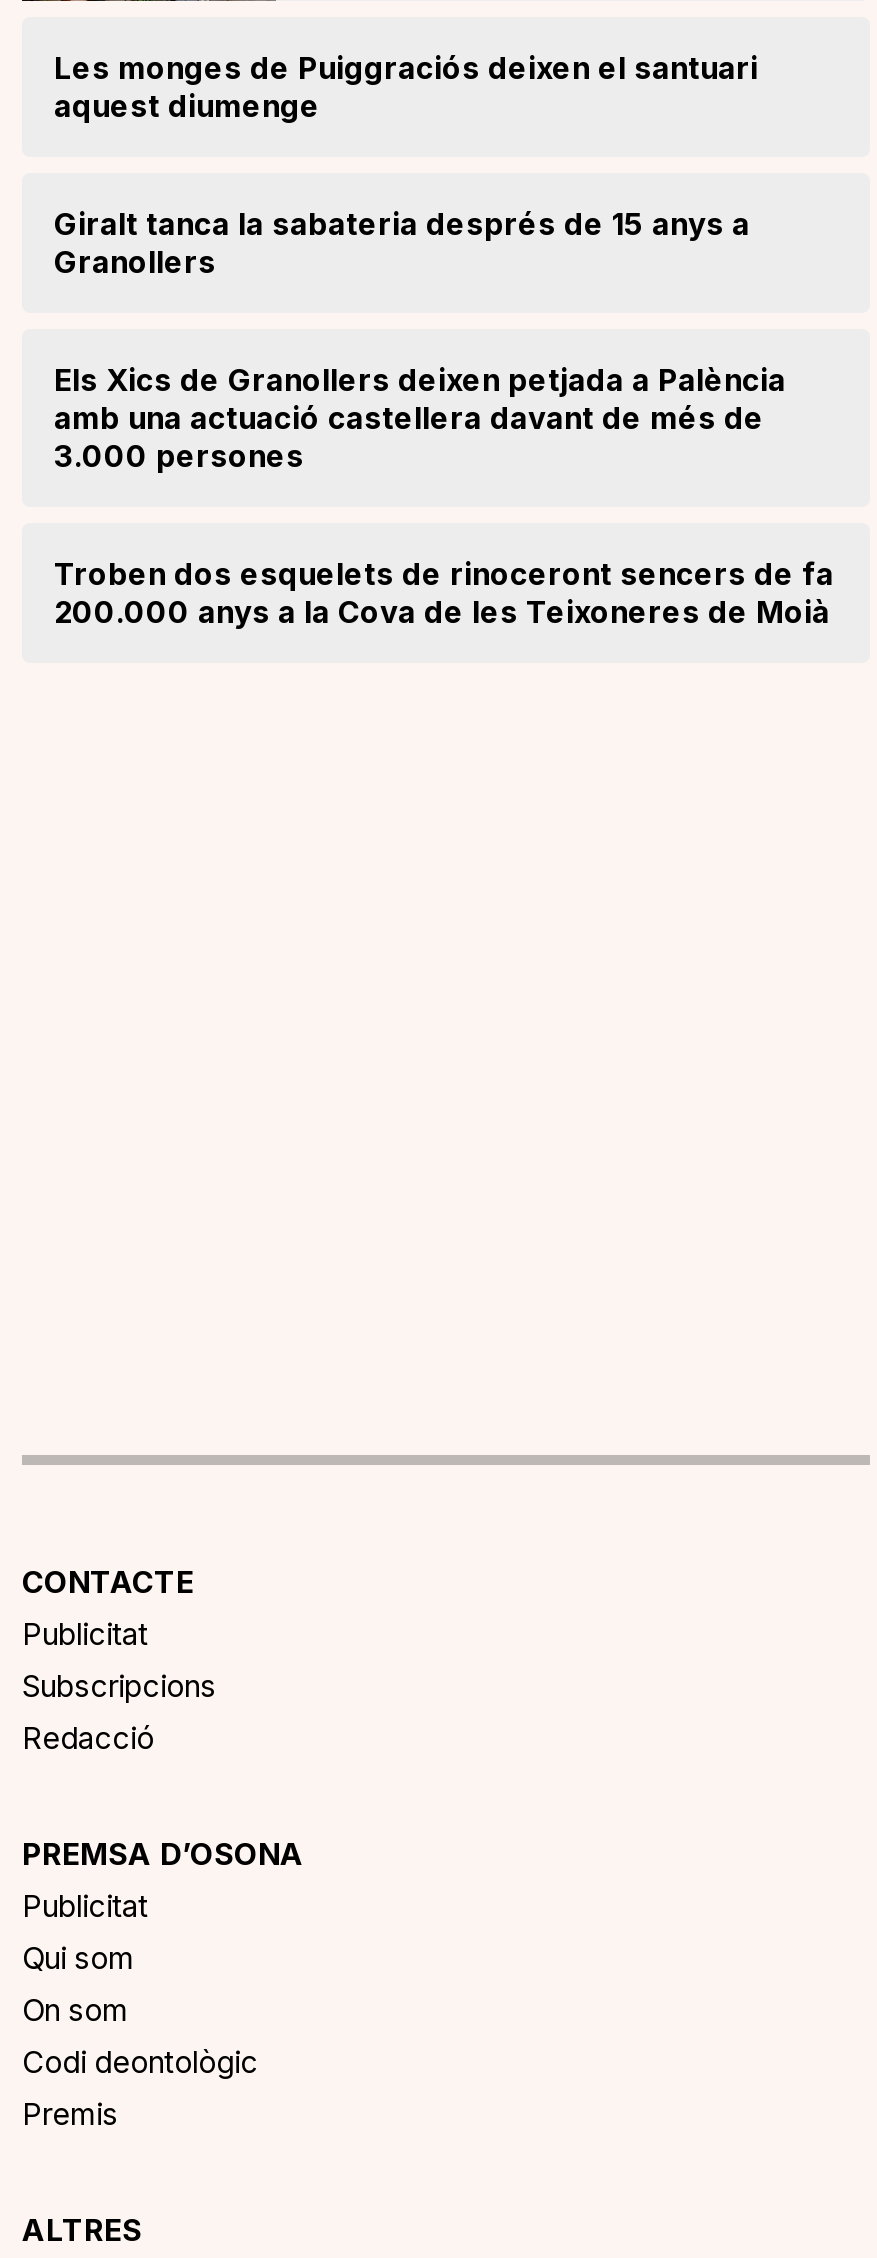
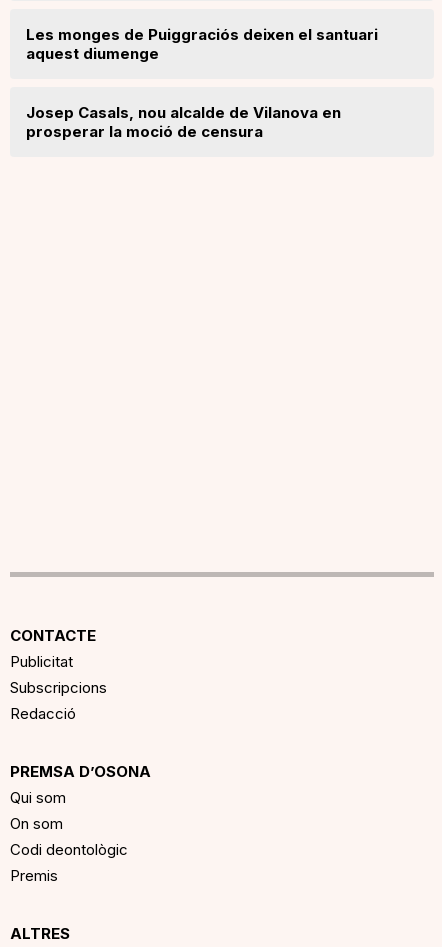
- Giralt tanca la sabateria després de 15 anys a
- Granollers
- Els Xics de Granollers deixen petjada a Palència
- amb una actuació castellera davant de més de
- 3.000 persones
- Troben dos esquelets de rinoceront sencers de fa
- 200.000 anys a la Cova de les Teixoneres de Moià
+ Josep Casals, nou alcalde de Vilanova en
+ prosperar la moció de censura

- Publicitat
